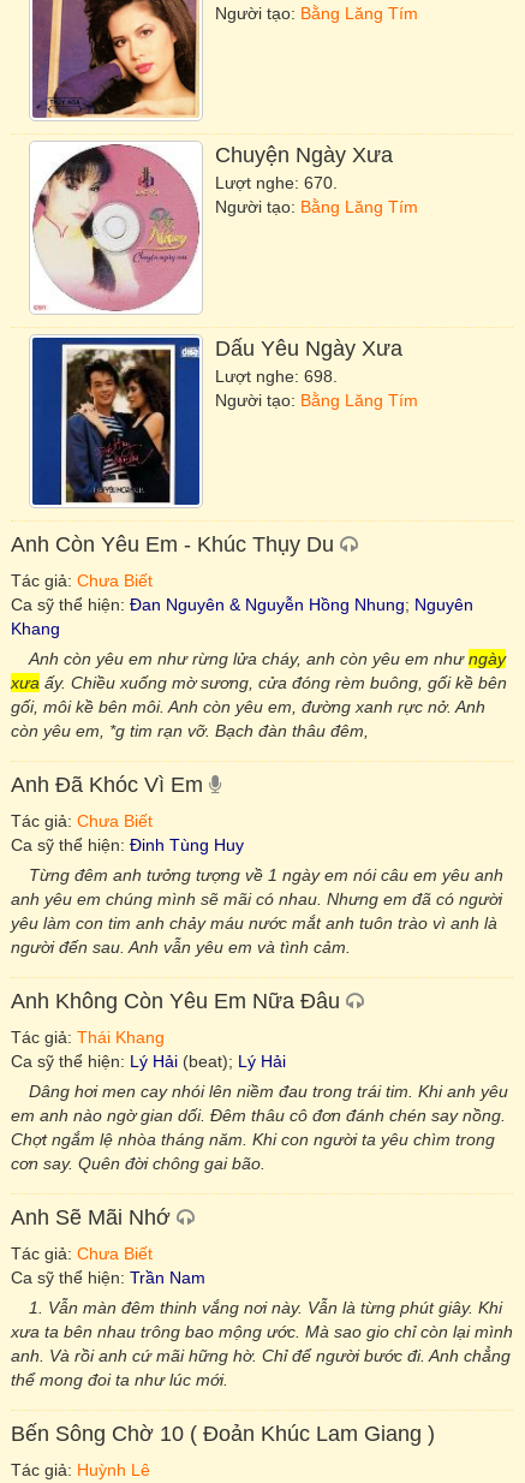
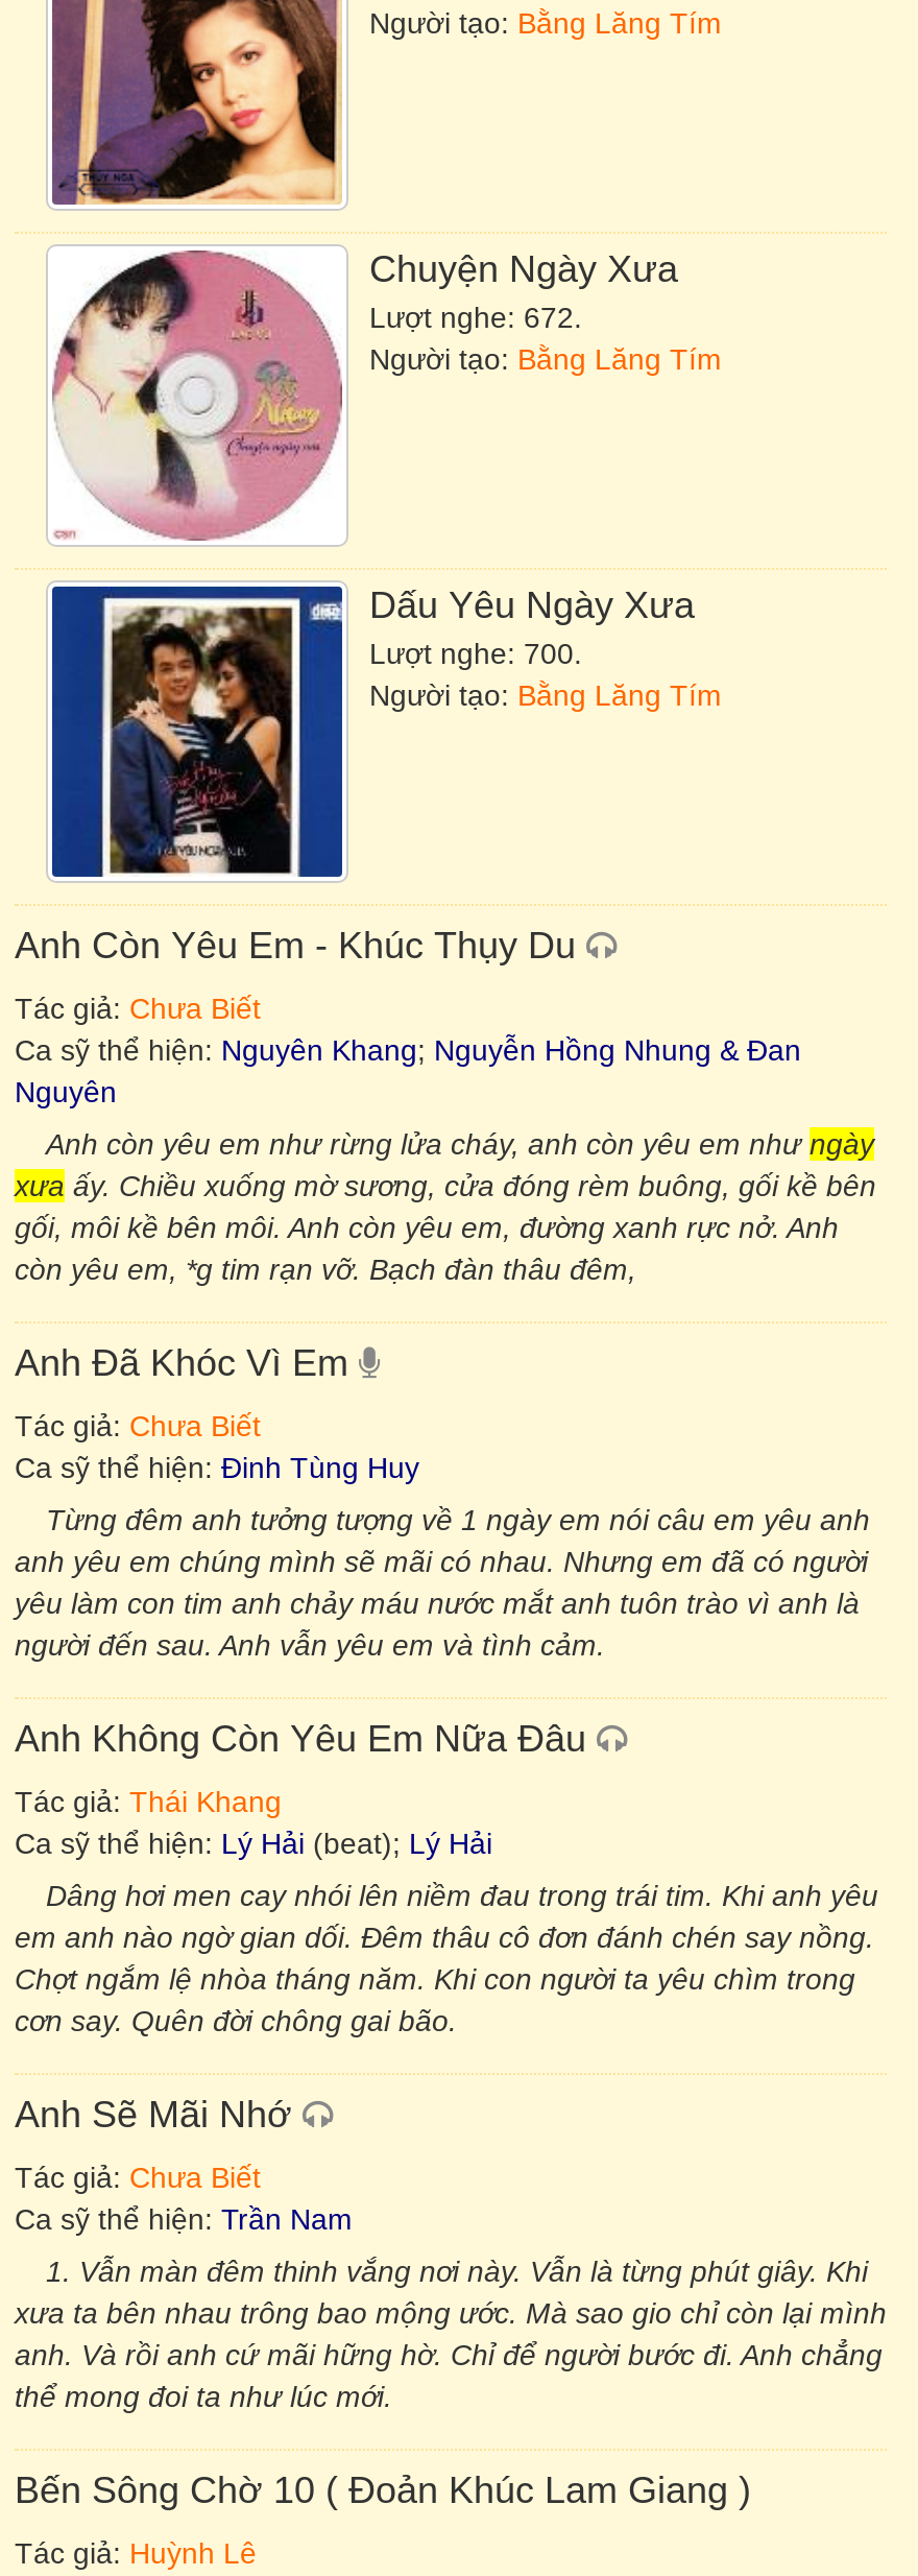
- Lượt nghe: 670.
+ Lượt nghe: 672.

- Lượt nghe: 698.
+ Lượt nghe: 700.

- Ca sỹ thể hiện: Đan Nguyên & Nguyễn Hồng Nhung; Nguyên
- Khang
+ Ca sỹ thể hiện: Nguyên Khang; Nguyễn Hồng Nhung & Đan
+ Nguyên
